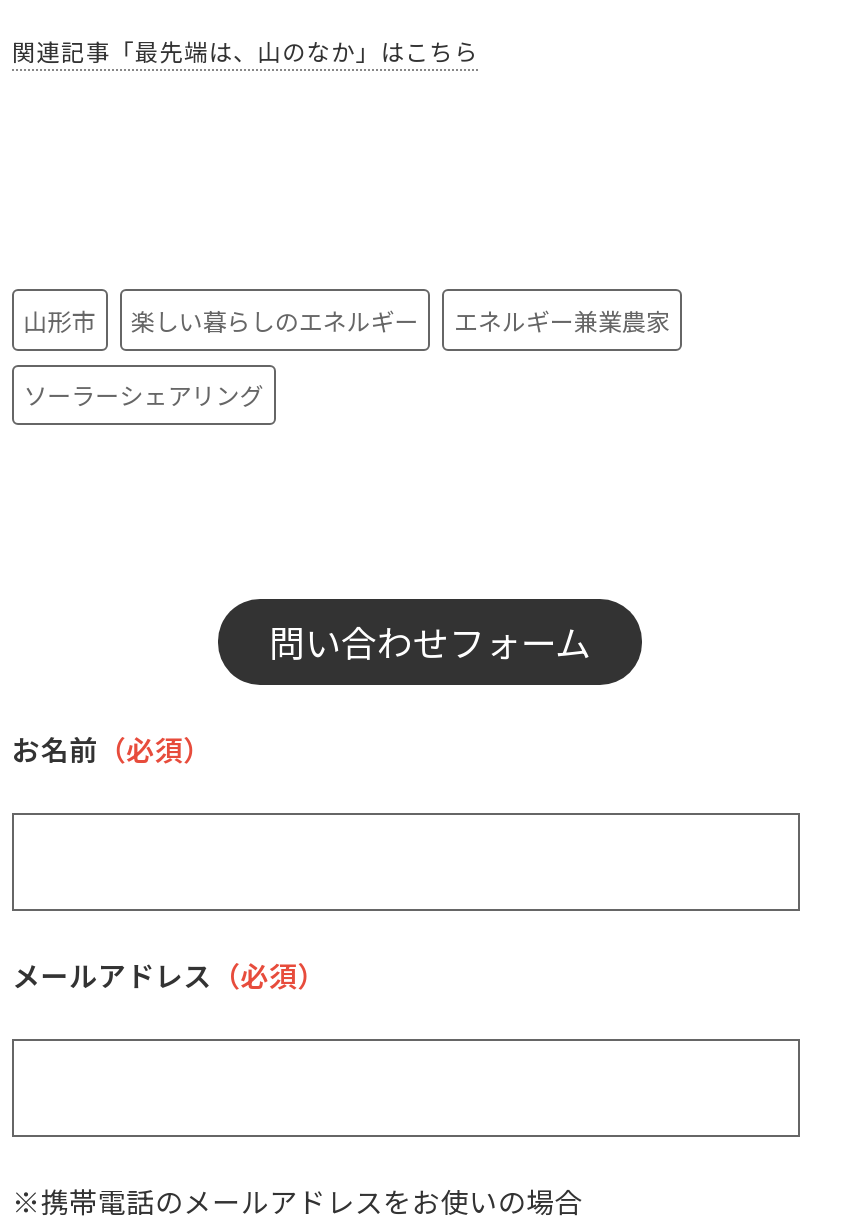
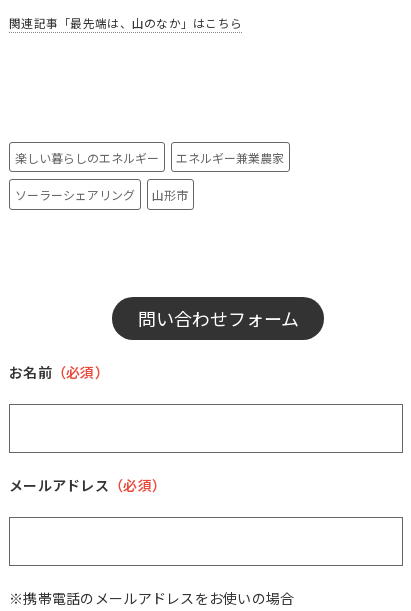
moved down: 山形市
